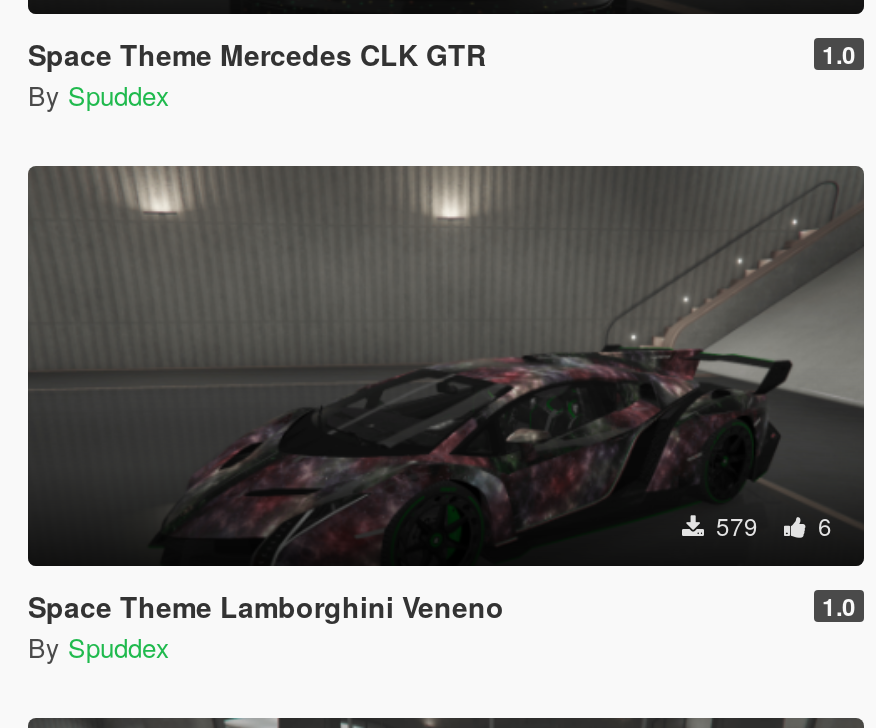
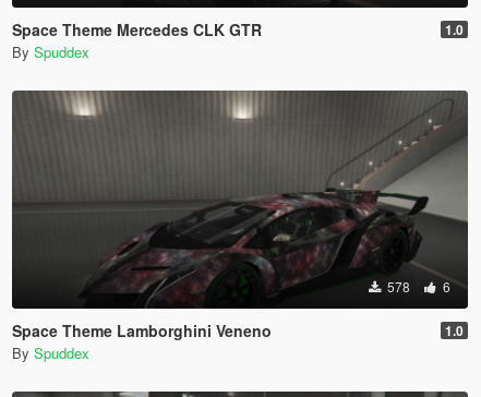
- 579 6
+ 578 6
